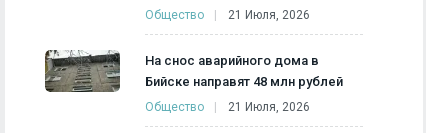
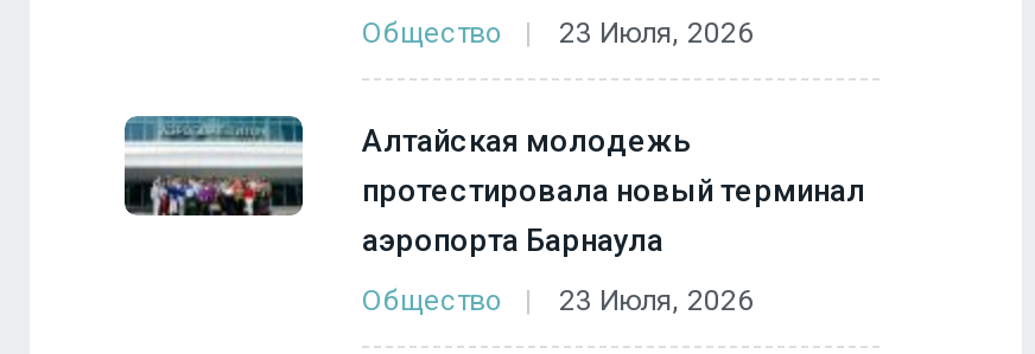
- Общество 21 Июля, 2026
+ Общество 23 Июля, 2026

- [image]
- На снос аварийного дома в
- Бийске направят 48 млн рублей
+ [image]
+ Алтайская молодежь
+ протестировала новый терминал
+ аэропорта Барнаула

- Общество 21 Июля, 2026
+ Общество 23 Июля, 2026
